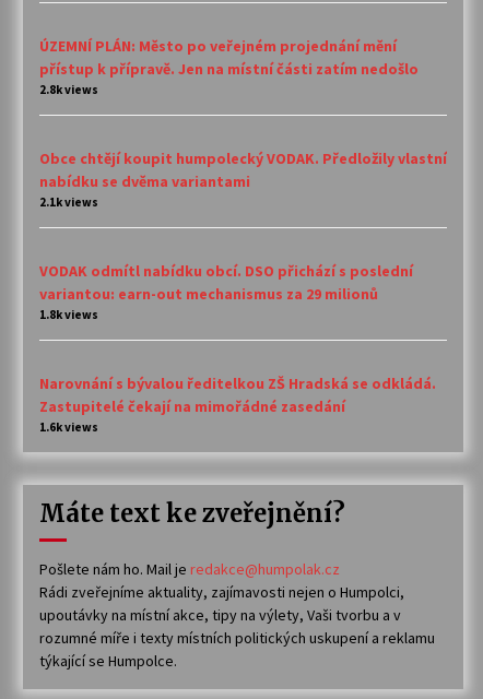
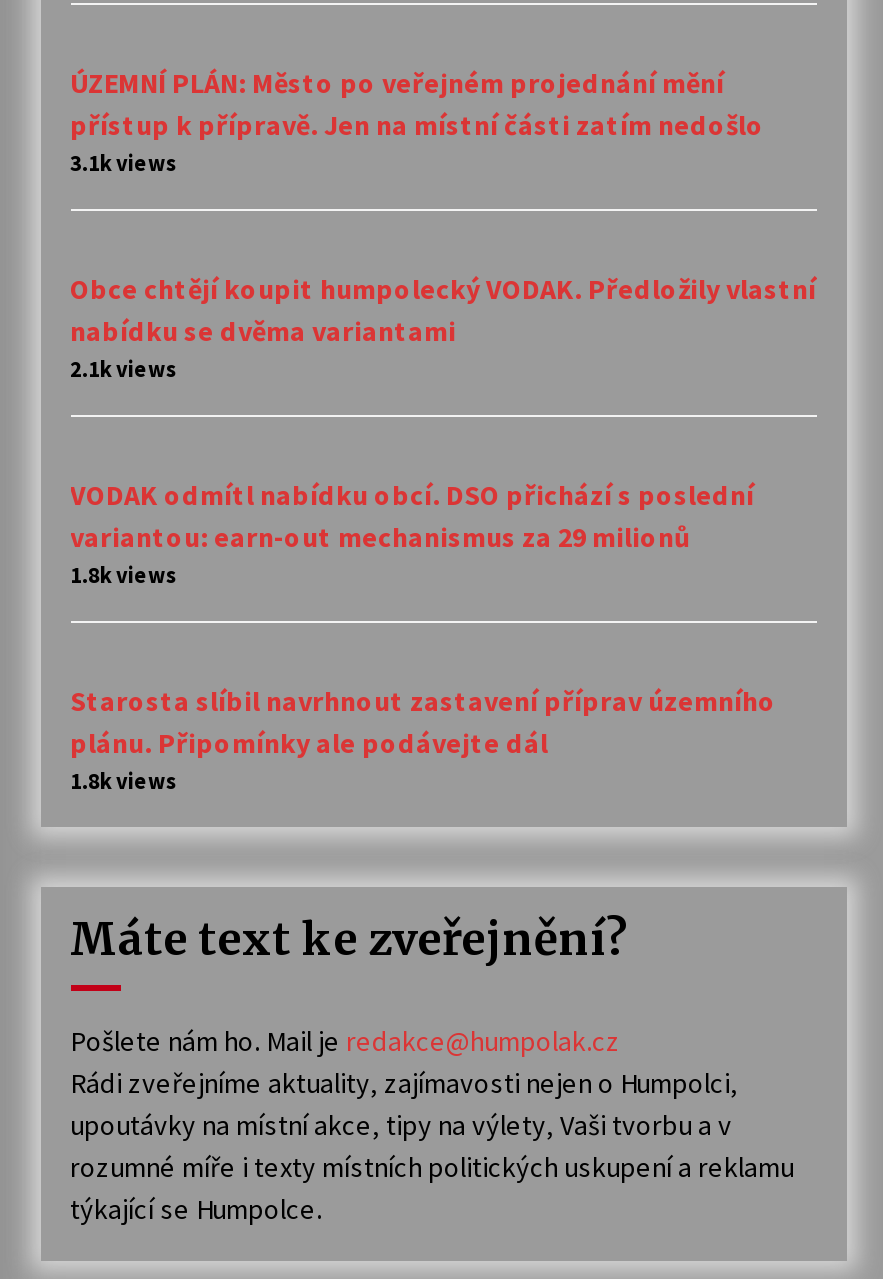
- 2.8k views
+ 3.1k views

- Narovnání s bývalou ředitelkou ZŠ Hradská se odkládá.
- Zastupitelé čekají na mimořádné zasedání
- 1.6k views
+ Starosta slíbil navrhnout zastavení příprav územního
+ plánu. Připomínky ale podávejte dál
+ 1.8k views
